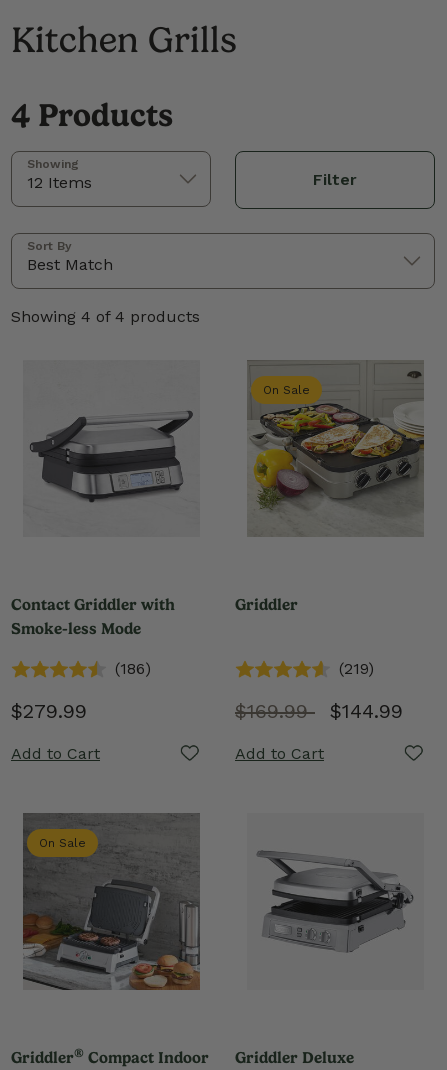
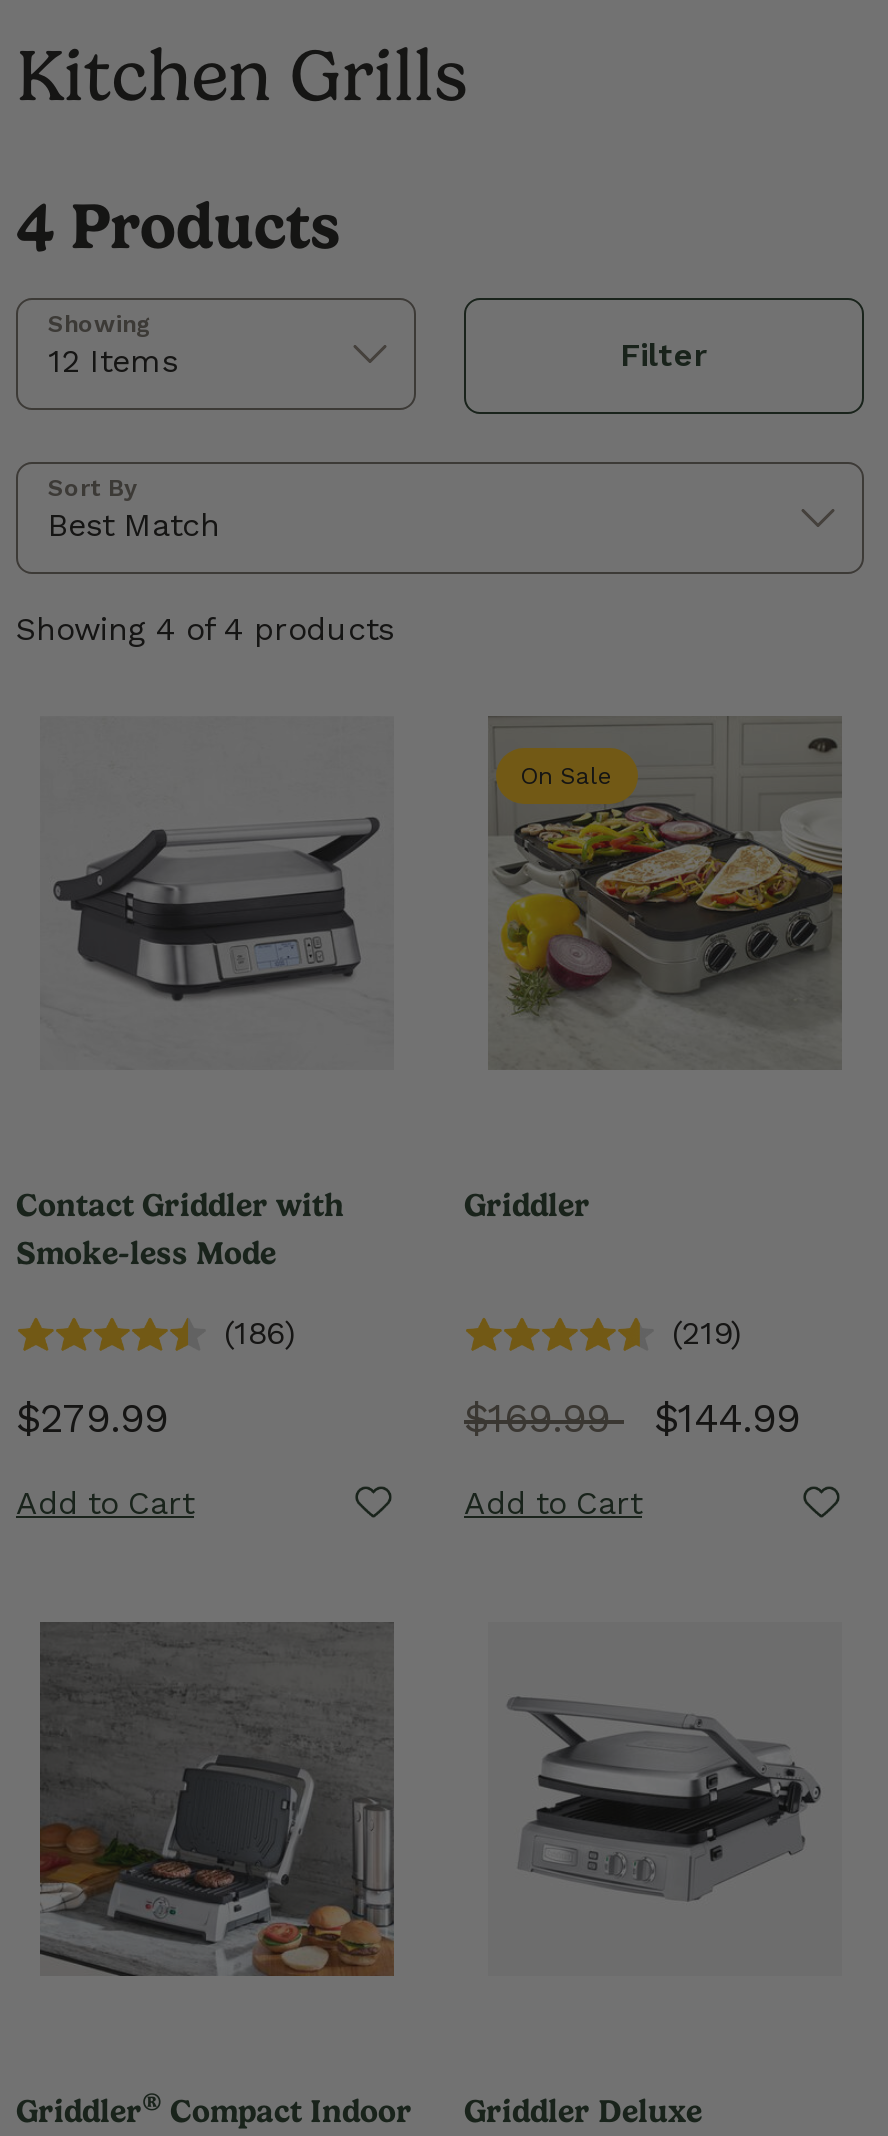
- On Sale
